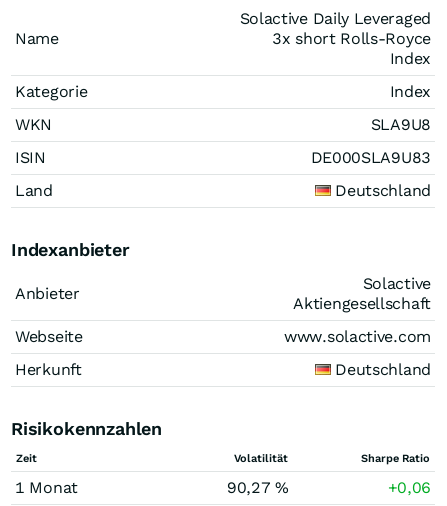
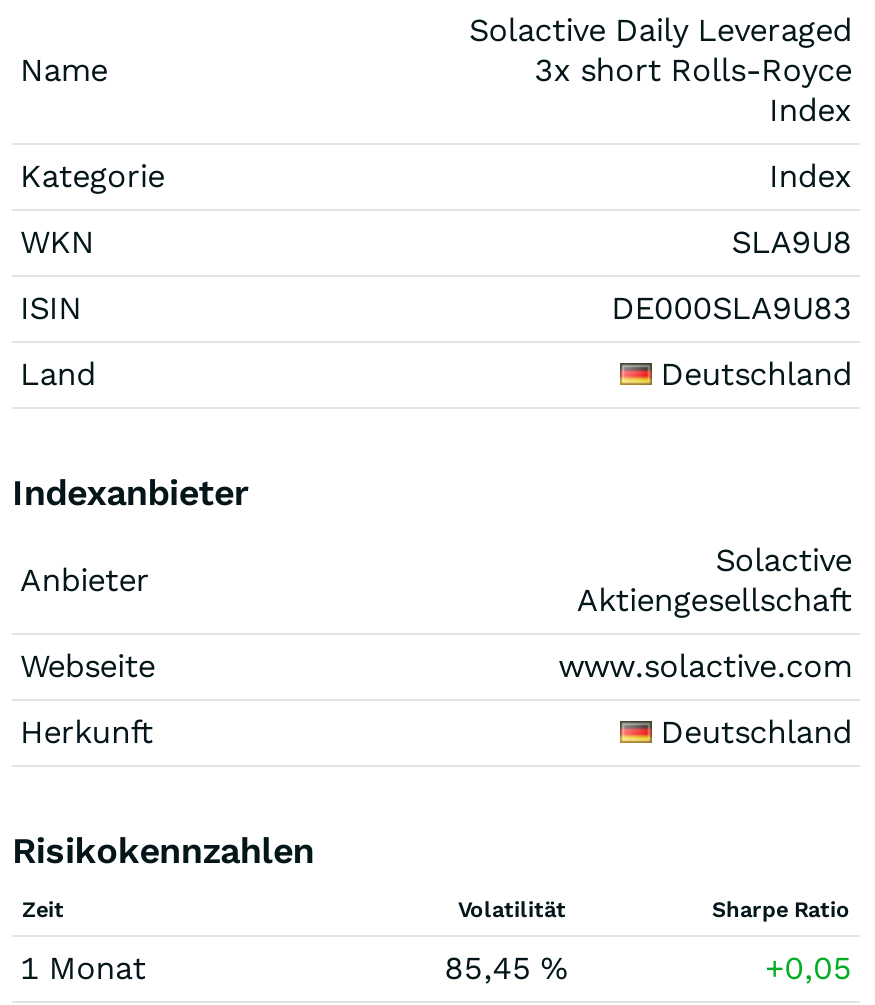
- 90,27 %
+ 85,45 %

- +0,06
+ +0,05
